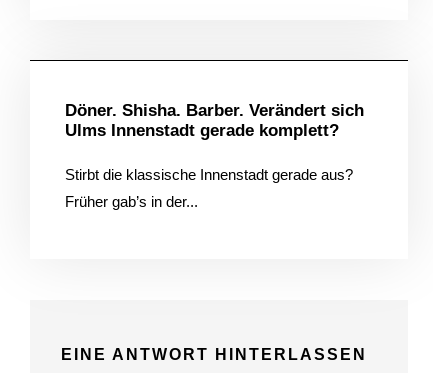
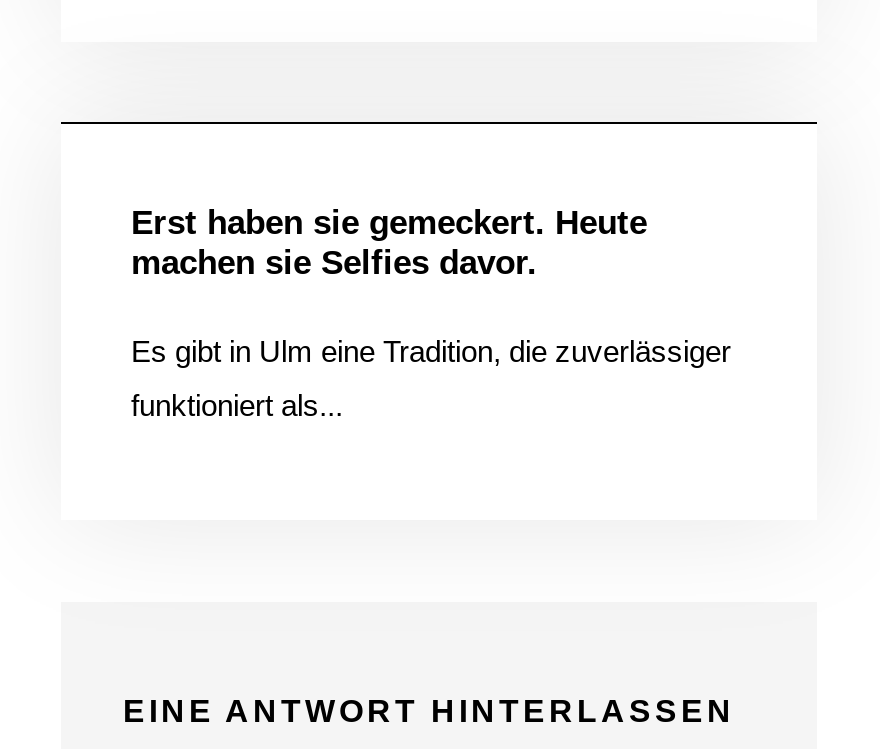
- Döner. Shisha. Barber. Verändert sich
- Ulms Innenstadt gerade komplett?
+ Erst haben sie gemeckert. Heute
+ machen sie Selfies davor.

- Stirbt die klassische Innenstadt gerade aus?
+ Es gibt in Ulm eine Tradition, die zuverlässiger

- Früher gab’s in der...
+ funktioniert als...
